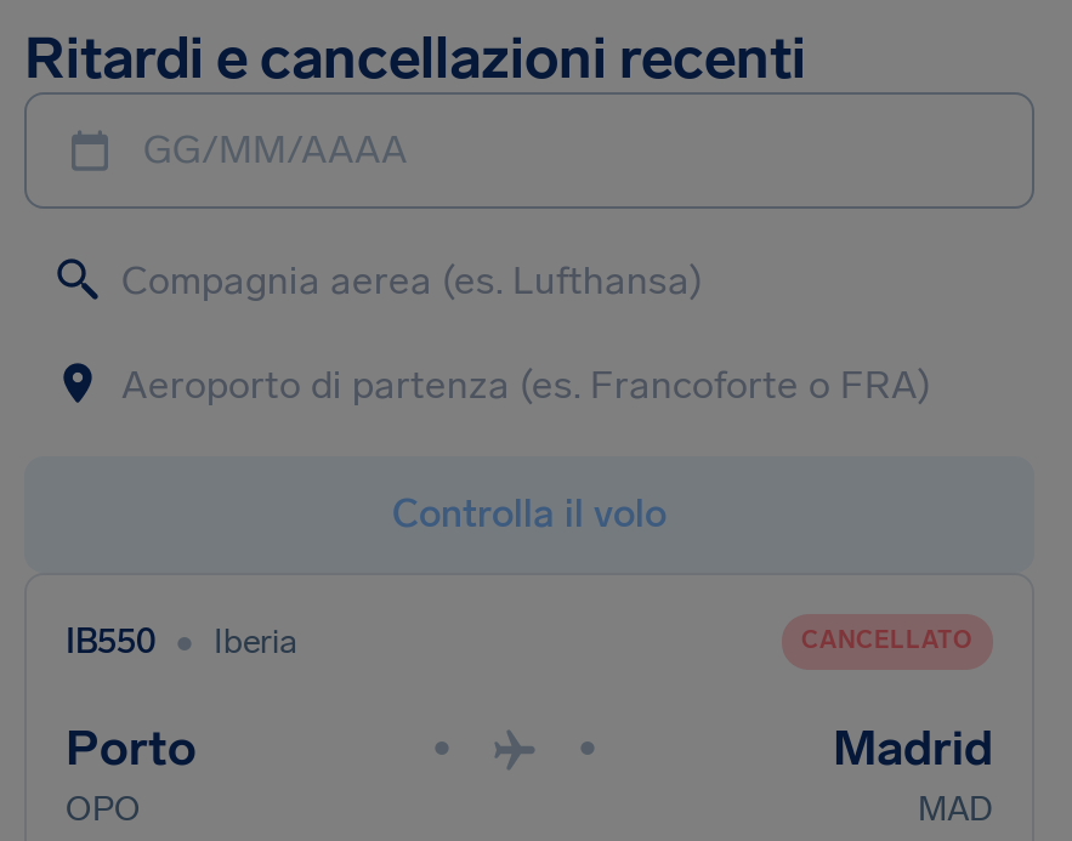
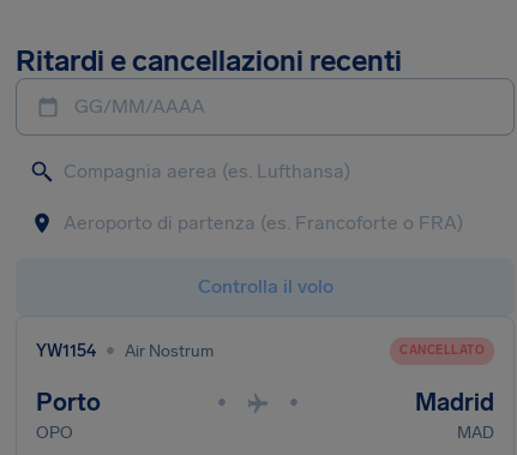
- IB550 • Iberia
+ YW1154 • Air Nostrum
